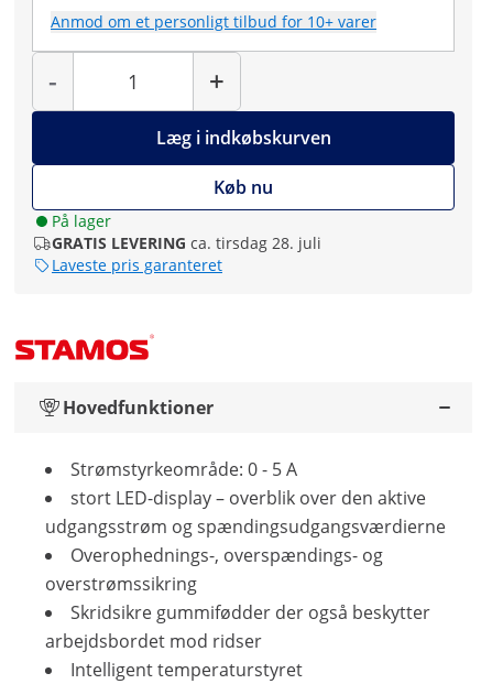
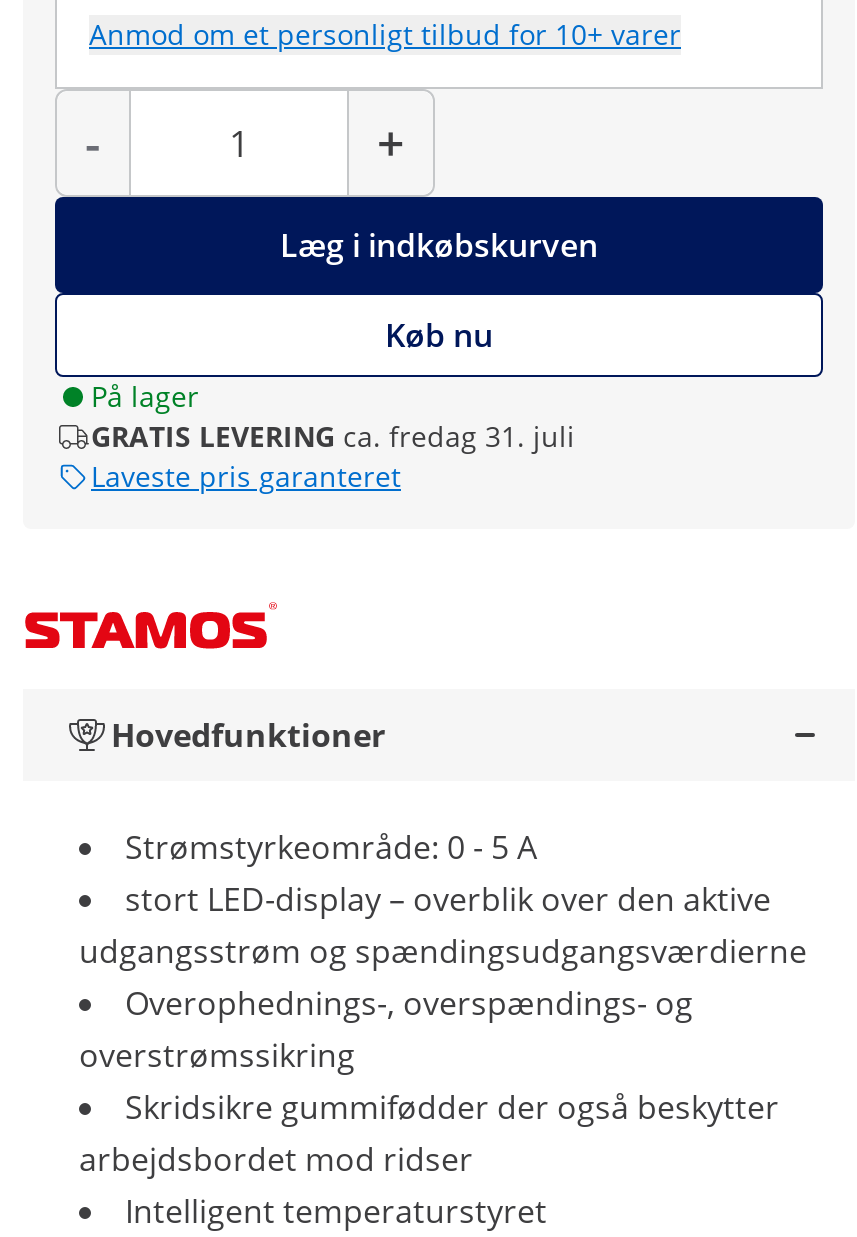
- GRATIS LEVERING ca. tirsdag 28. juli
+ GRATIS LEVERING ca. fredag 31. juli
